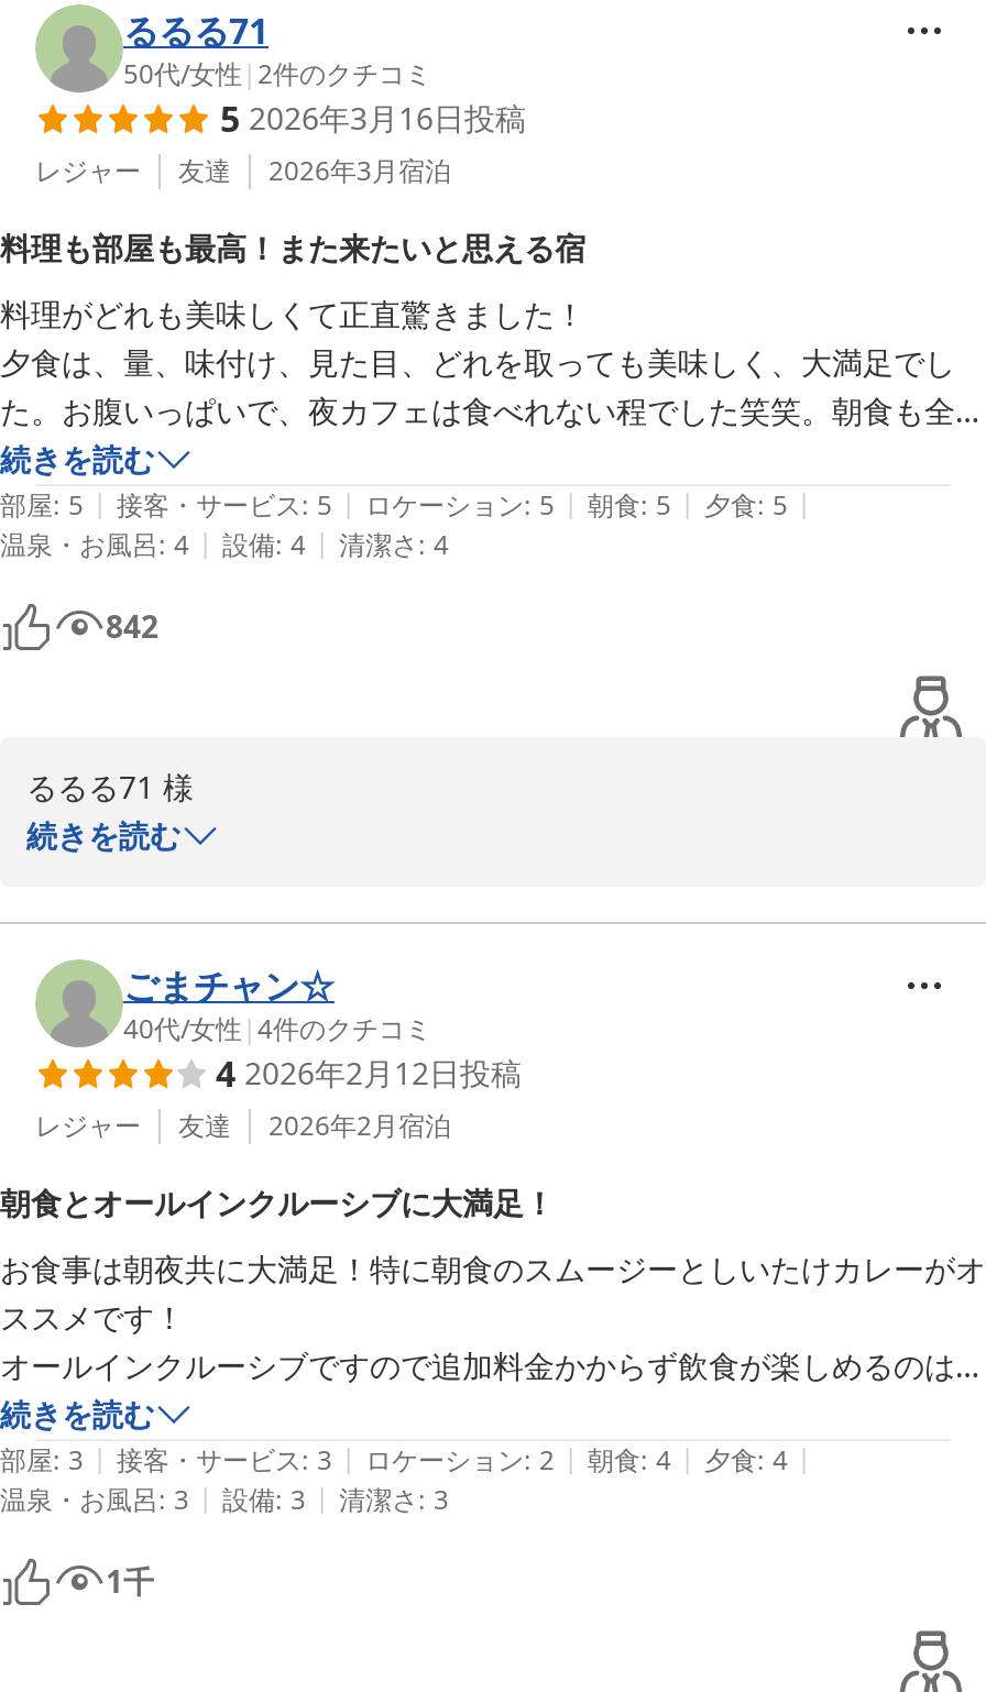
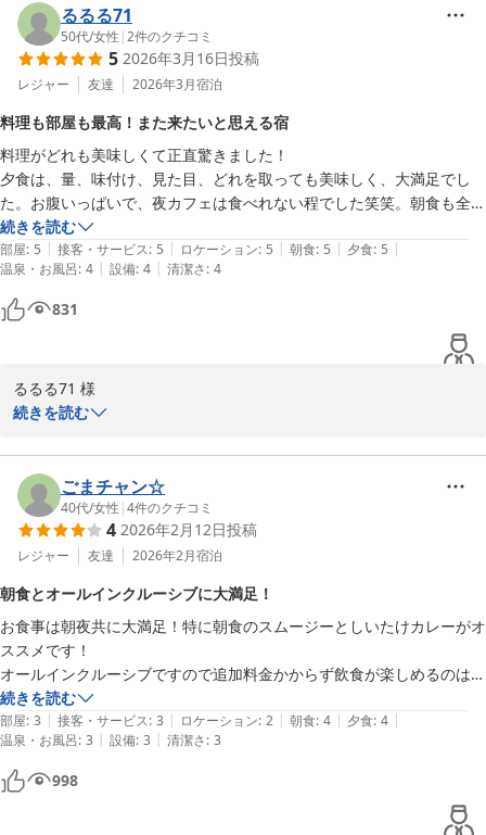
- 842
+ 831

- 1千
+ 998
